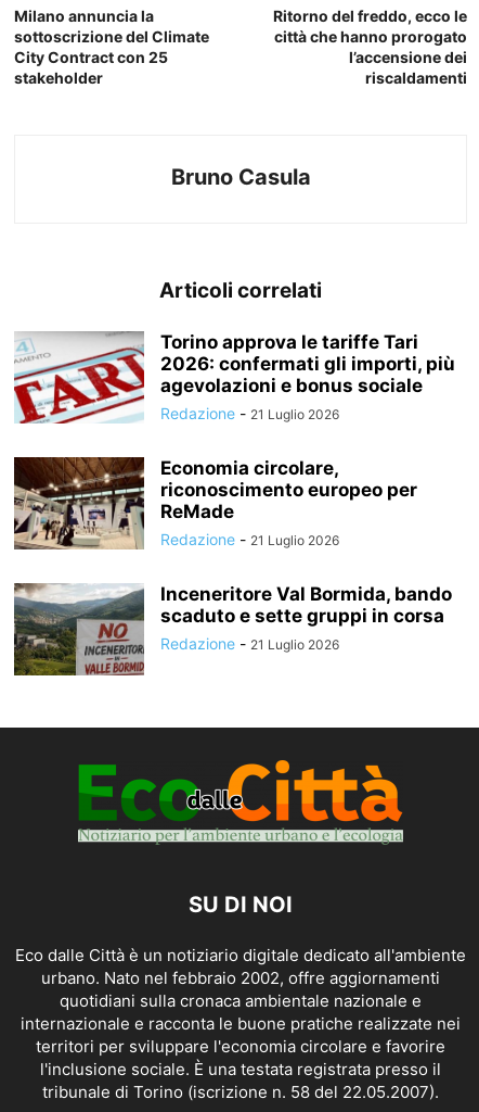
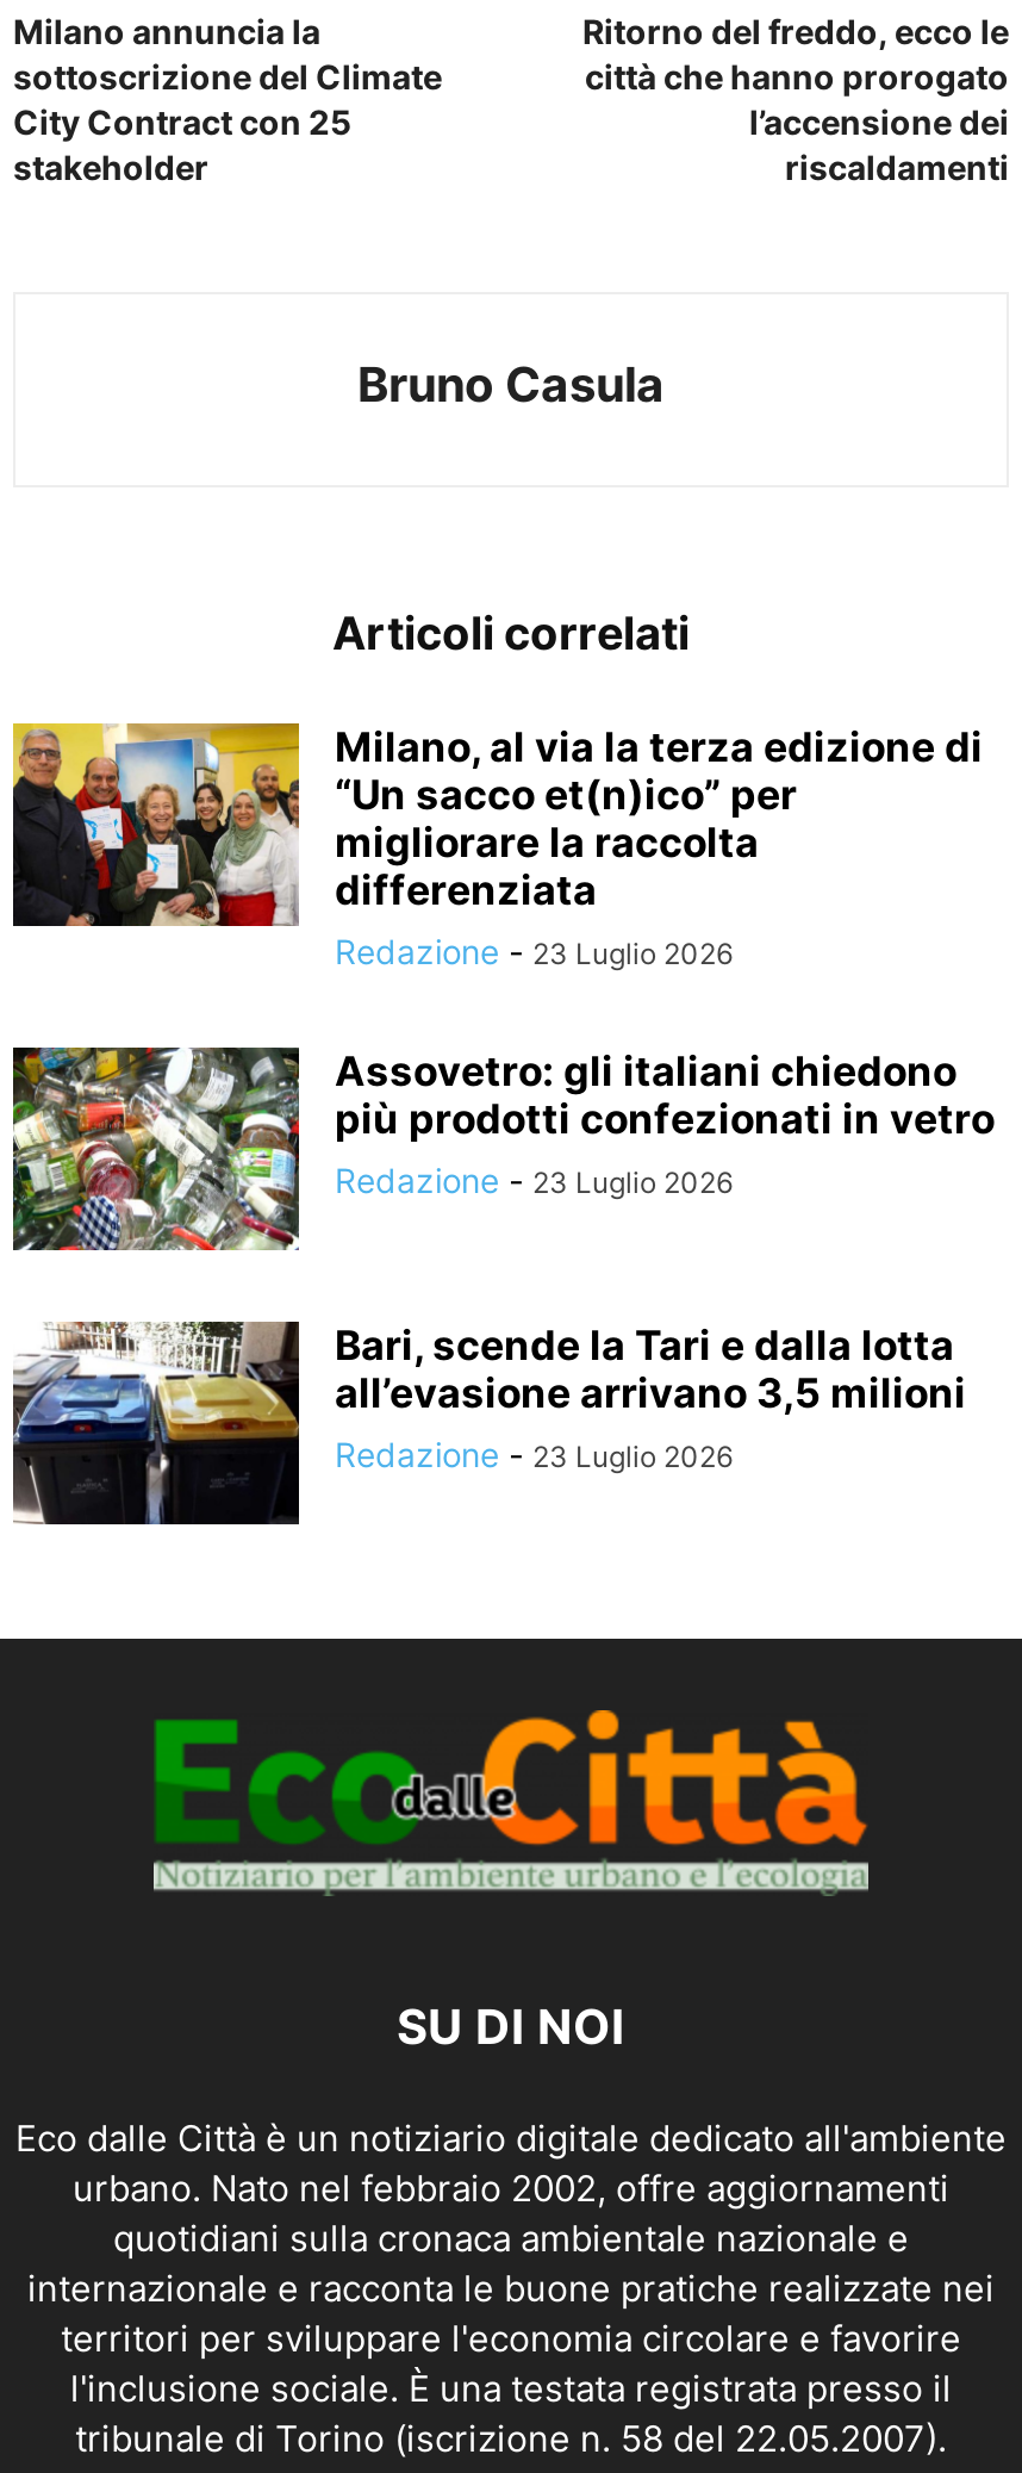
- [image]
- Torino approva le tariffe Tari
- 2026: confermati gli importi, più
- agevolazioni e bonus sociale
- Redazione - 21 Luglio 2026
+ [image]
+ Milano, al via la terza edizione di
+ “Un sacco et(n)ico” per
+ migliorare la raccolta
+ differenziata
+ Redazione - 23 Luglio 2026

- [image]
- Economia circolare,
- riconoscimento europeo per
- ReMade
- Redazione - 21 Luglio 2026
+ [image]
+ Assovetro: gli italiani chiedono
+ più prodotti confezionati in vetro
+ Redazione - 23 Luglio 2026

- [image]
- Inceneritore Val Bormida, bando
- scaduto e sette gruppi in corsa
- Redazione - 21 Luglio 2026
+ [image]
+ Bari, scende la Tari e dalla lotta
+ all’evasione arrivano 3,5 milioni
+ Redazione - 23 Luglio 2026
